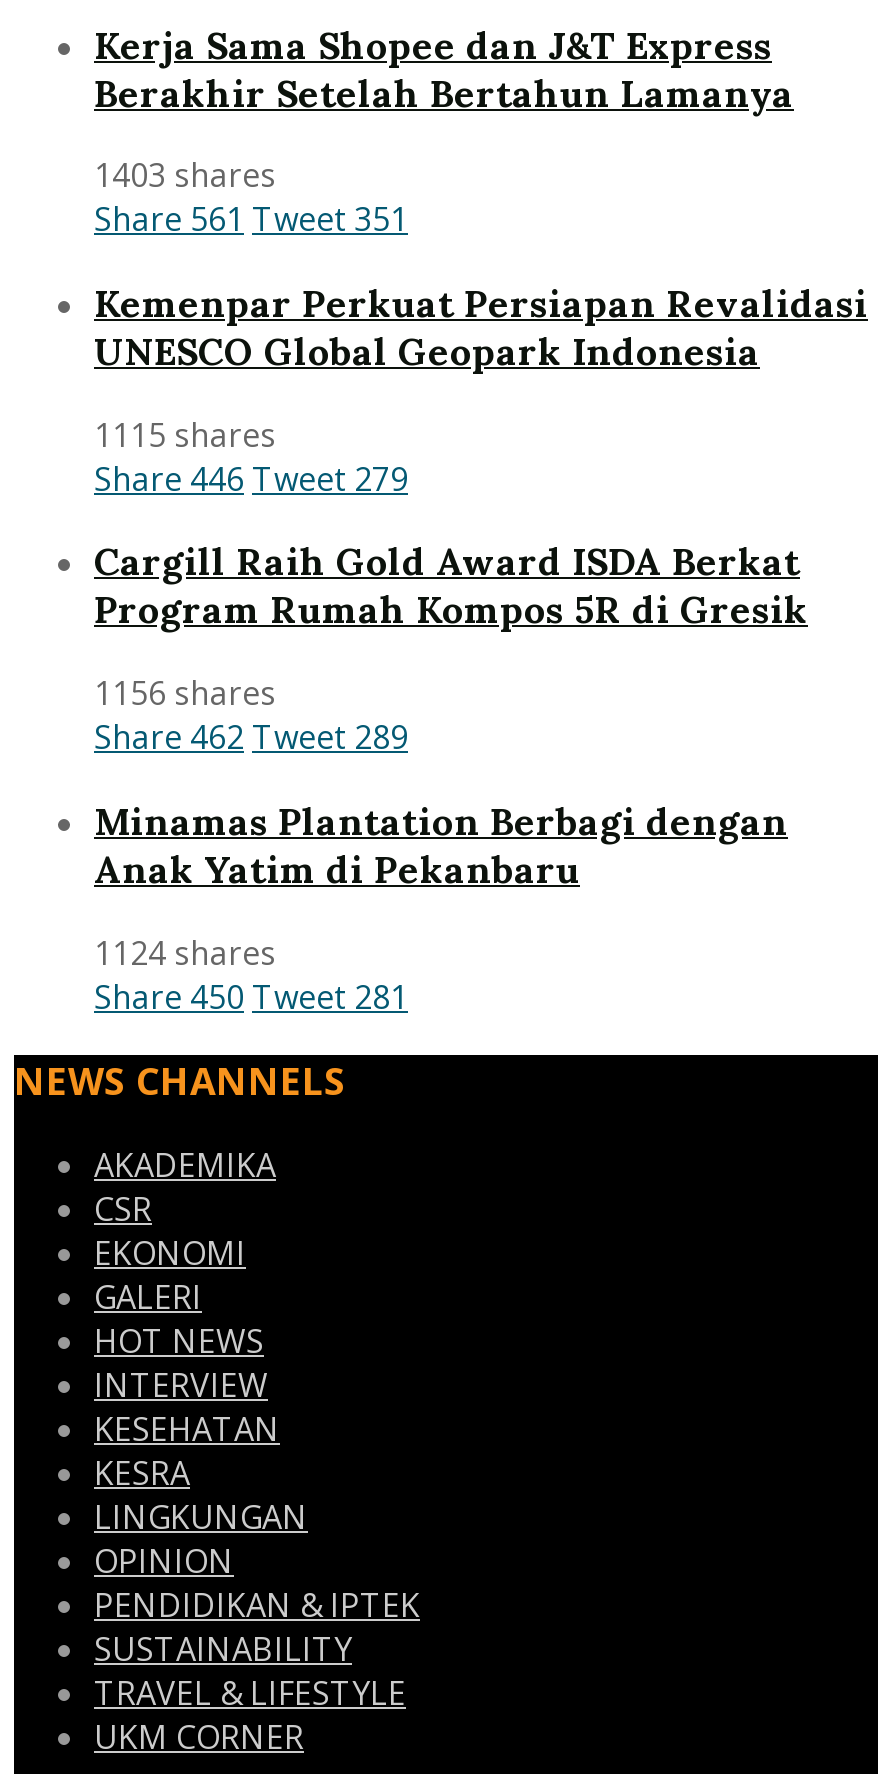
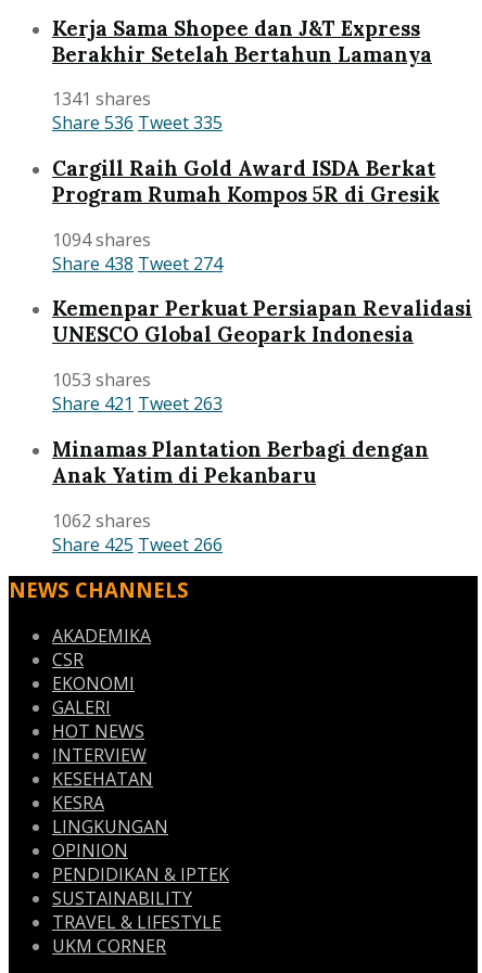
- 1403 shares
- Share 561 Tweet 351
- 1115 shares
- Share 446 Tweet 279
+ 1341 shares
+ Share 536 Tweet 335

moved down: Kemenpar Perkuat Persiapan Revalidasi | UNESCO Global Geopark Indonesia

moved up: Cargill Raih Gold Award ISDA Berkat | Program Rumah Kompos 5R di Gresik

- 1156 shares
- Share 462 Tweet 289
+ 1094 shares
+ Share 438 Tweet 274
+ 1053 shares
+ Share 421 Tweet 263

- 1124 shares
+ 1062 shares

- Share 450 Tweet 281
+ Share 425 Tweet 266
